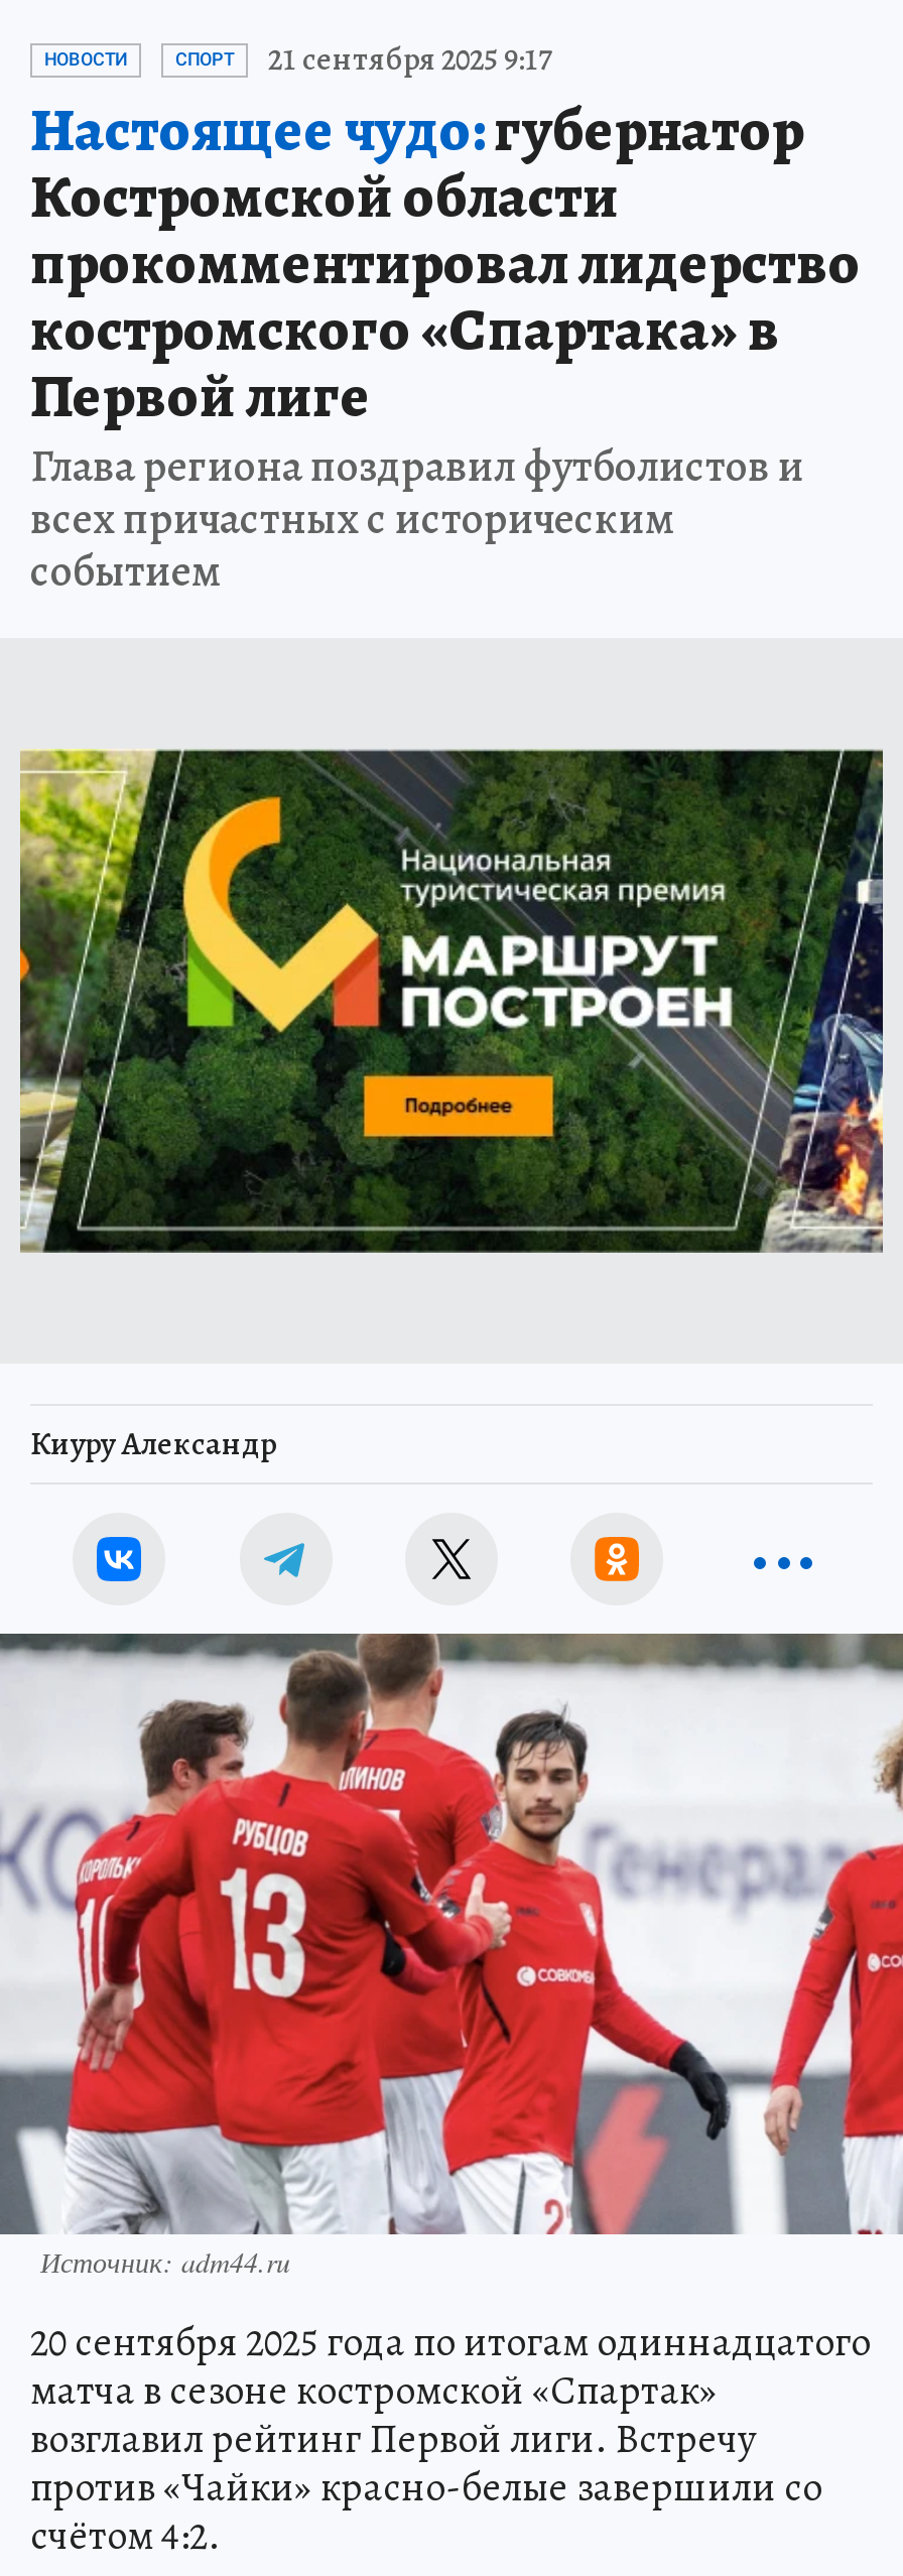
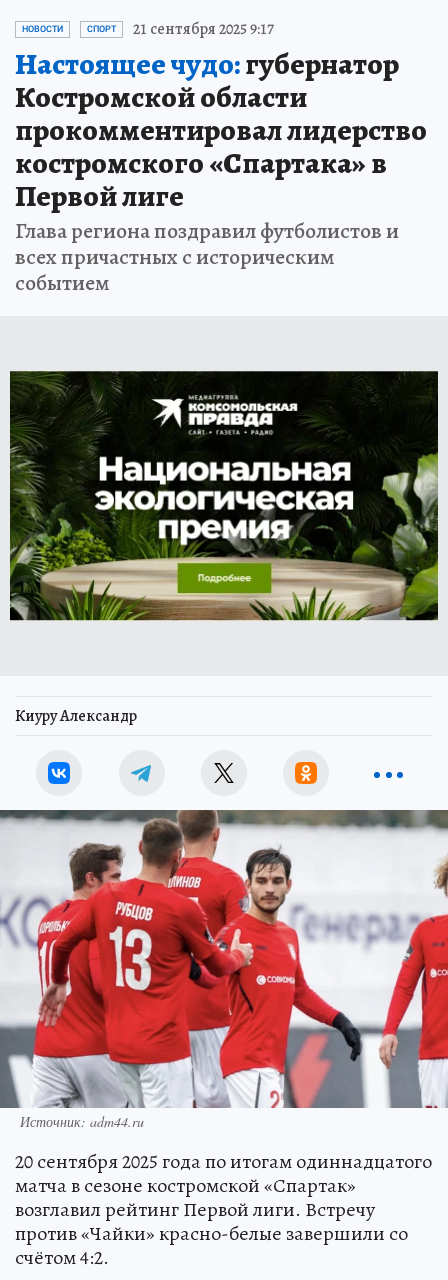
- [image]
+ [image]
